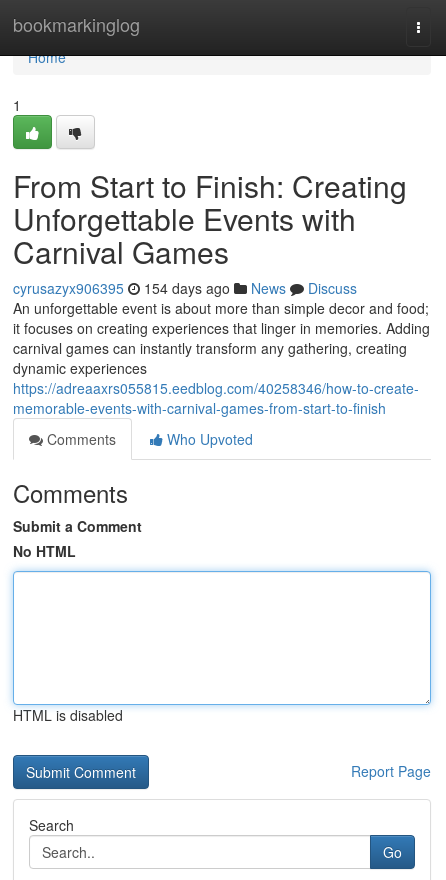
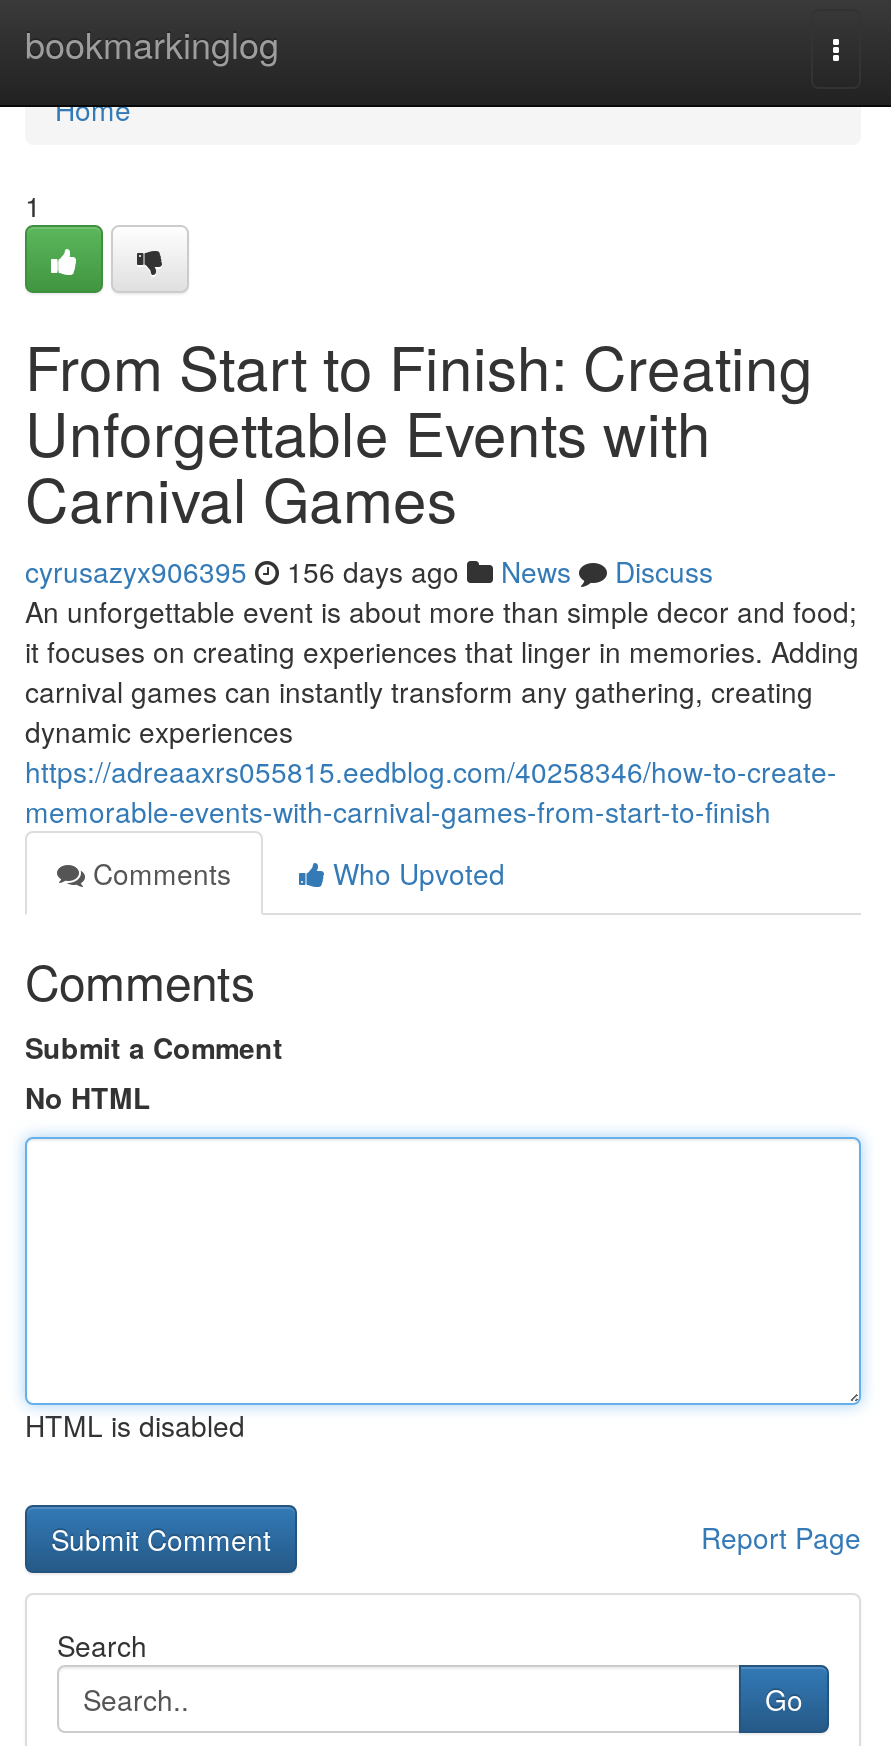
- cyrusazyx906395 154 days ago News Discuss
+ cyrusazyx906395 156 days ago News Discuss
